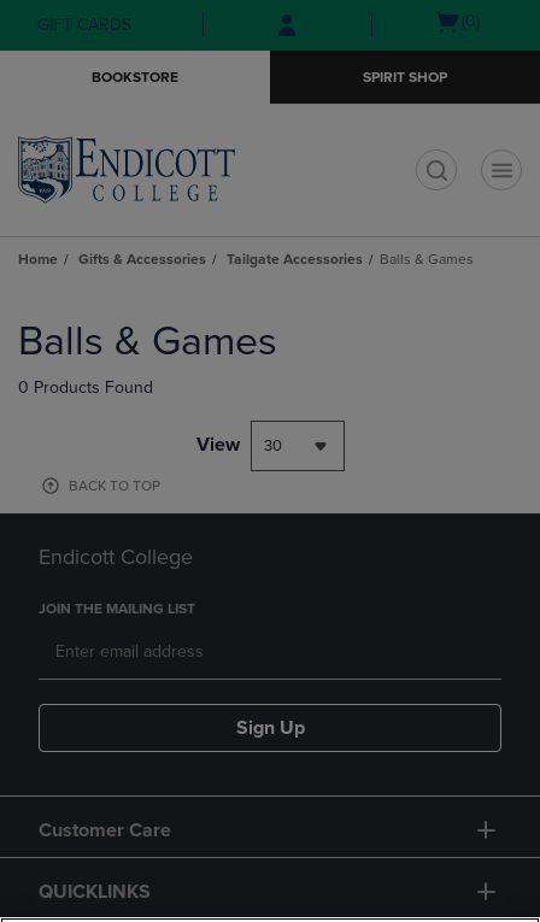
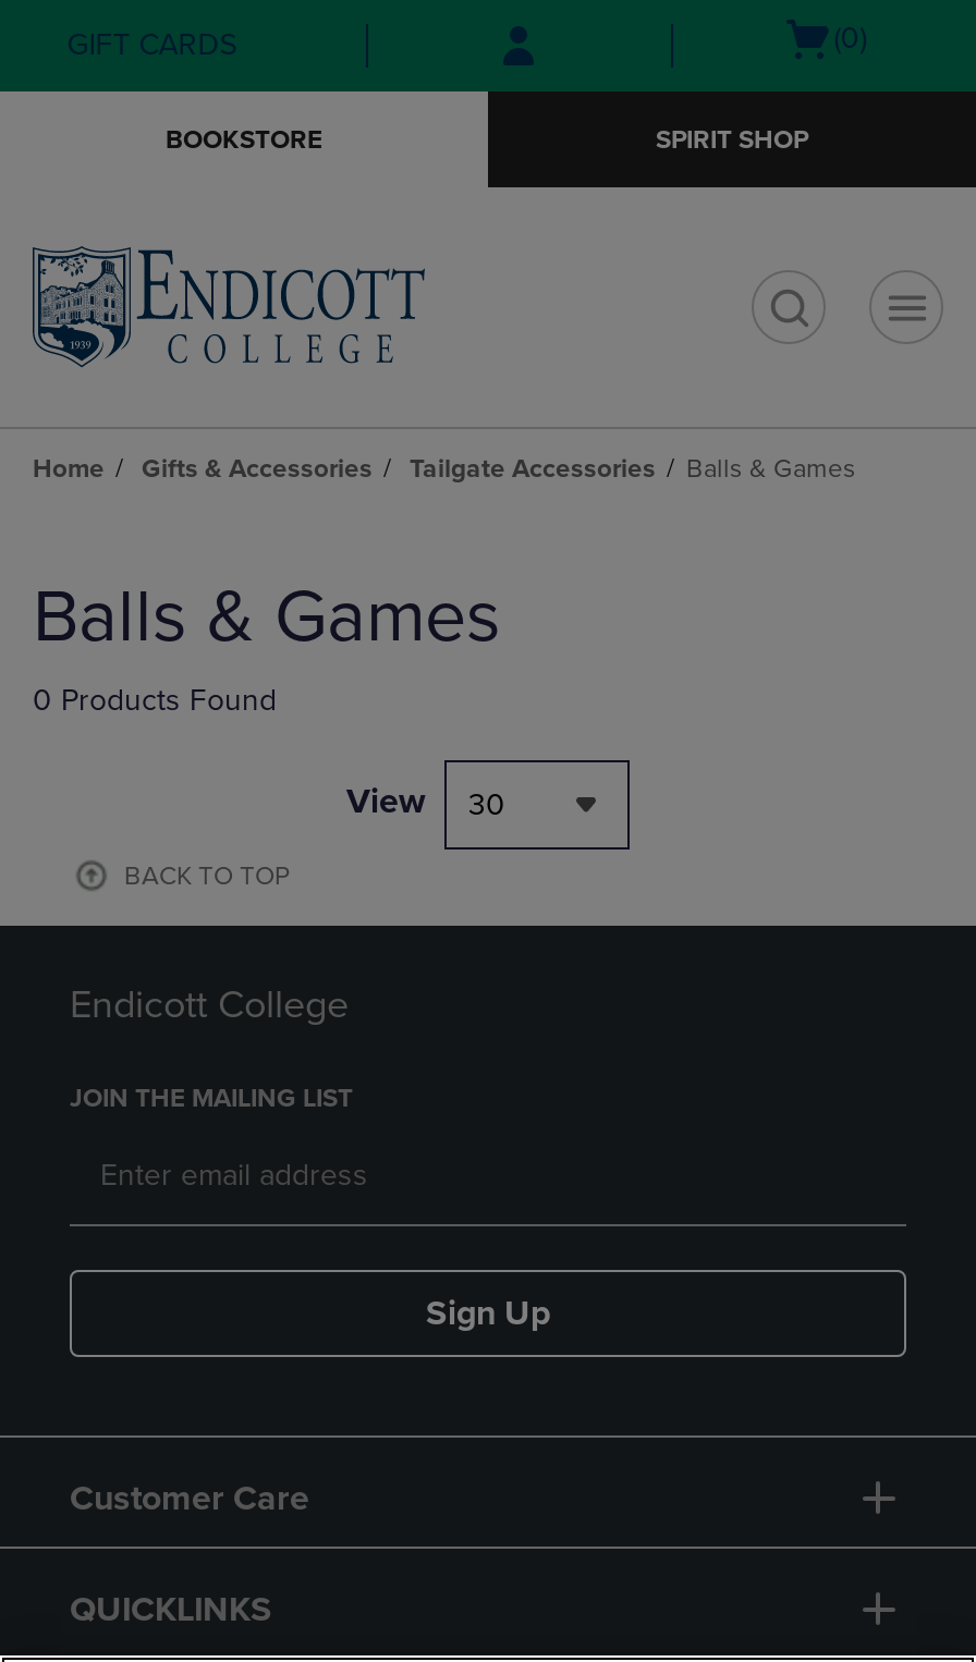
+ 30
